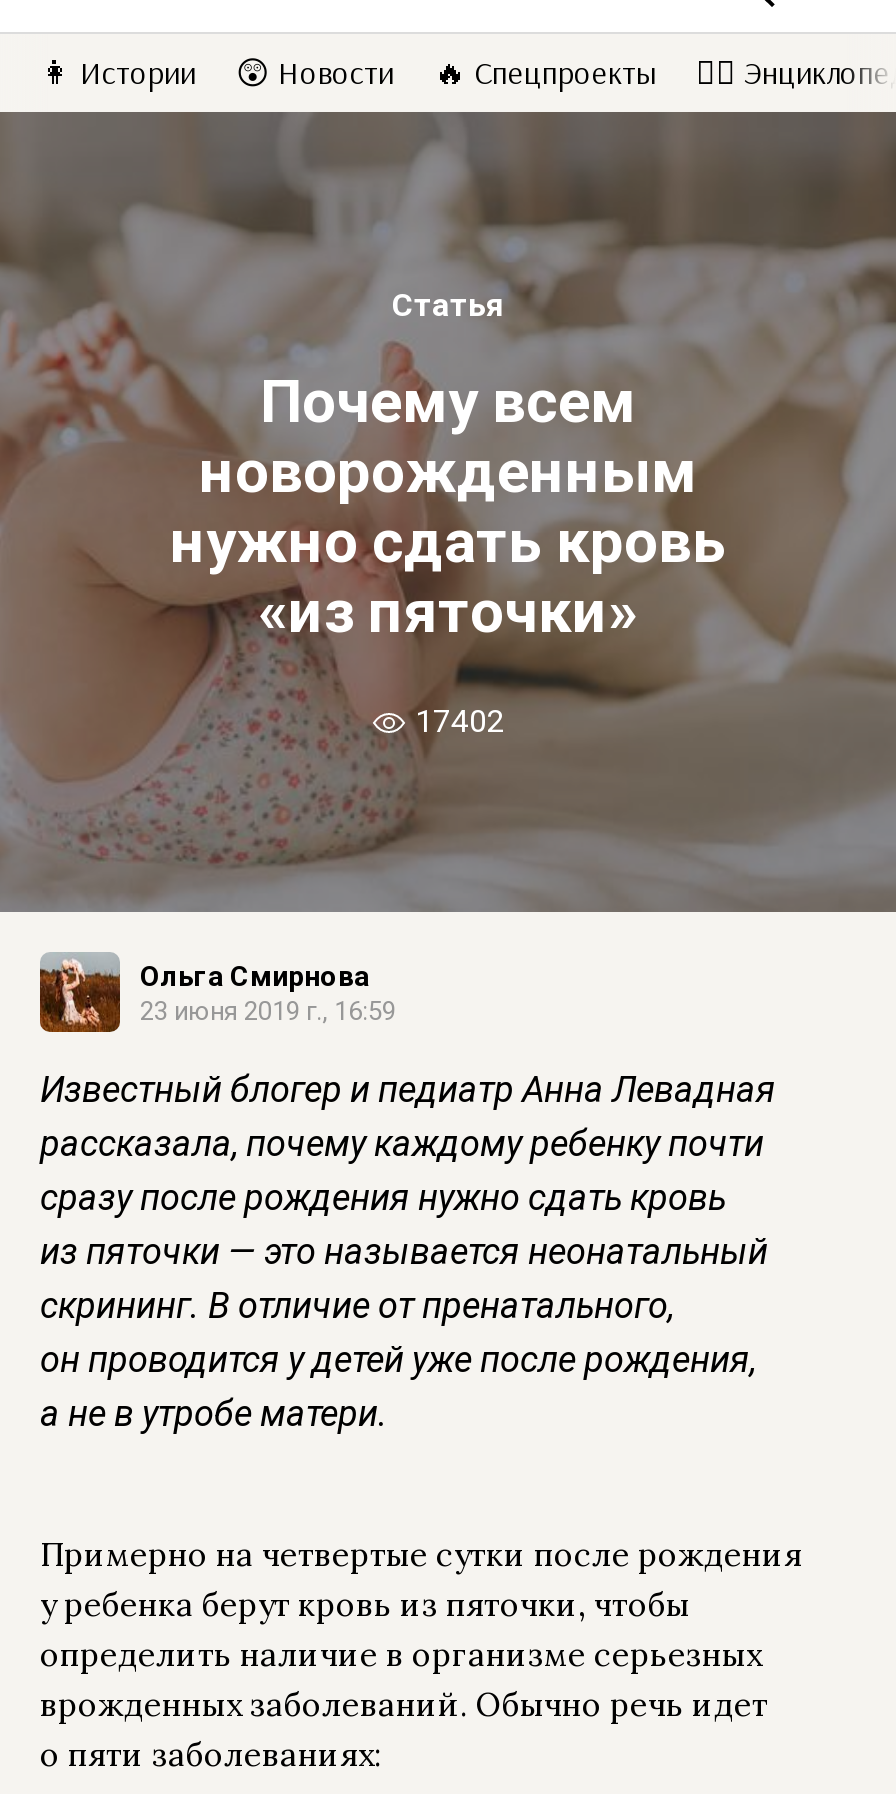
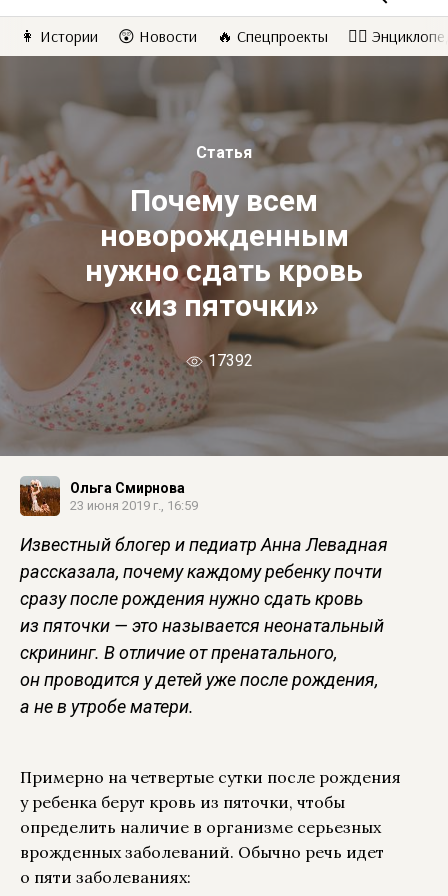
- 17402
+ 17392
